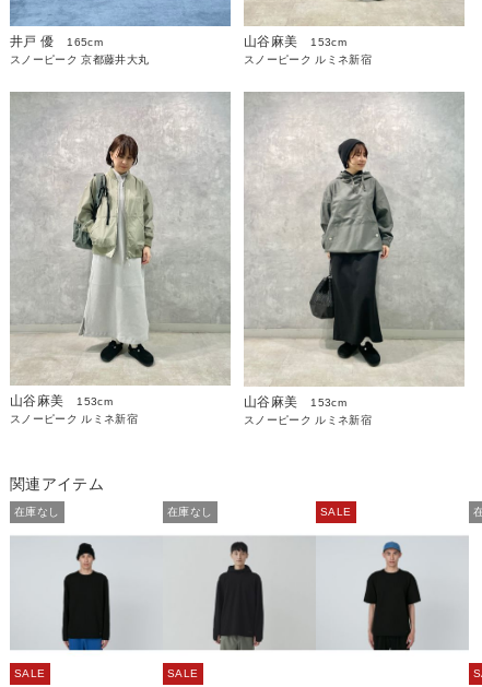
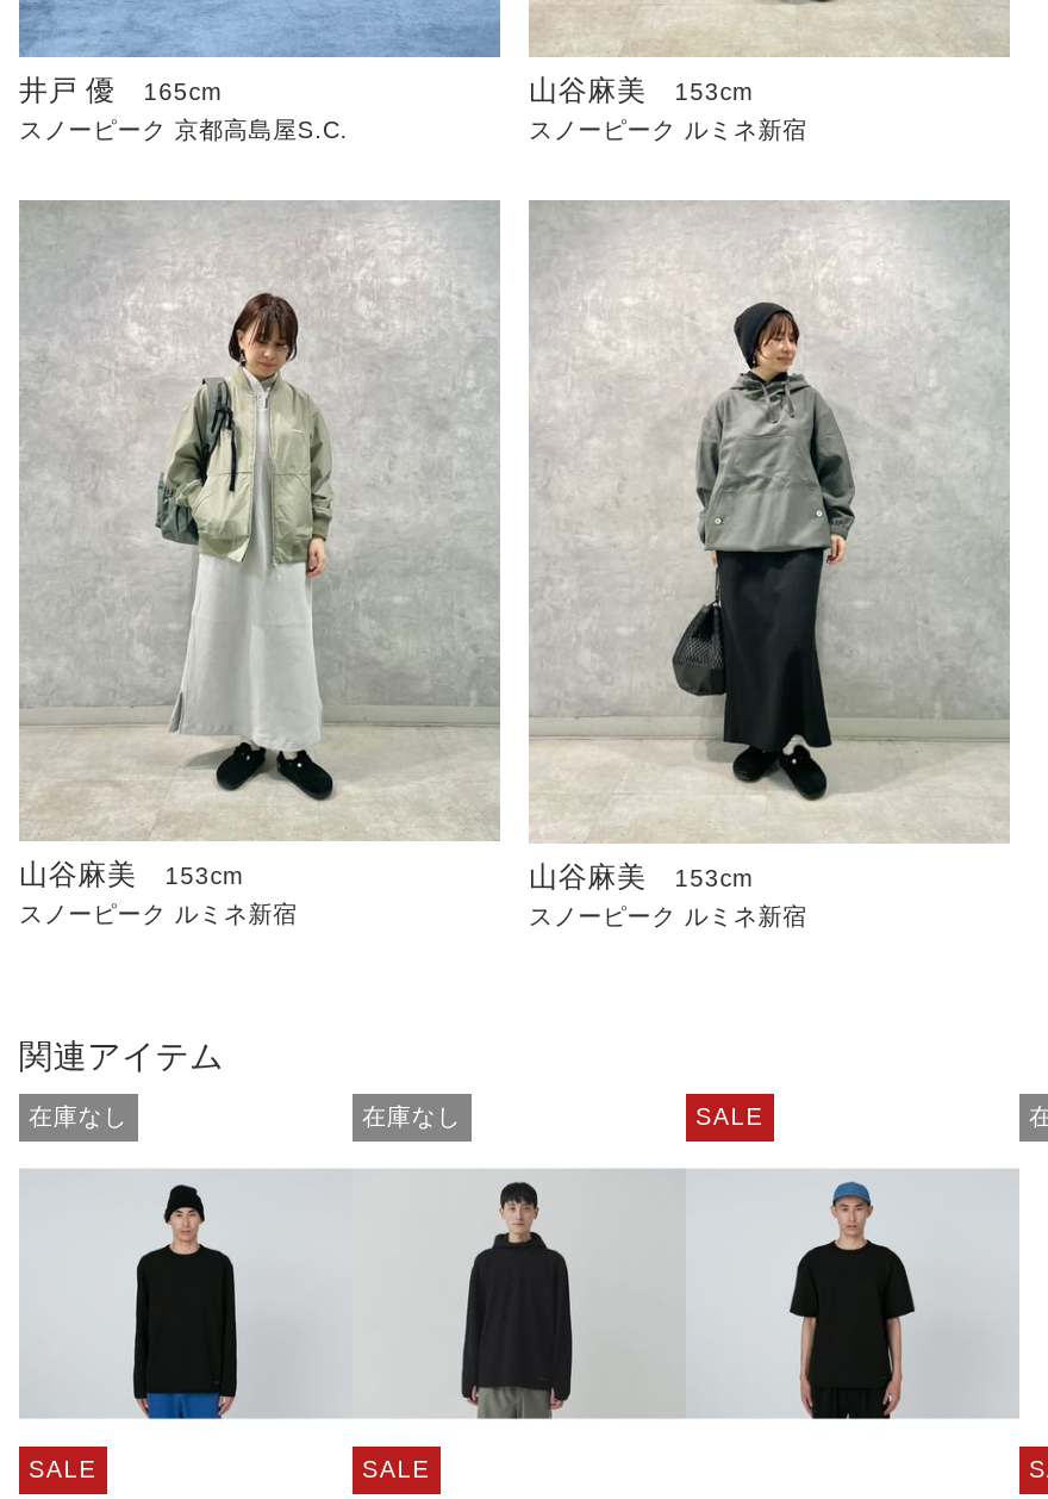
- スノーピーク 京都藤井大丸
+ スノーピーク 京都高島屋S.C.
